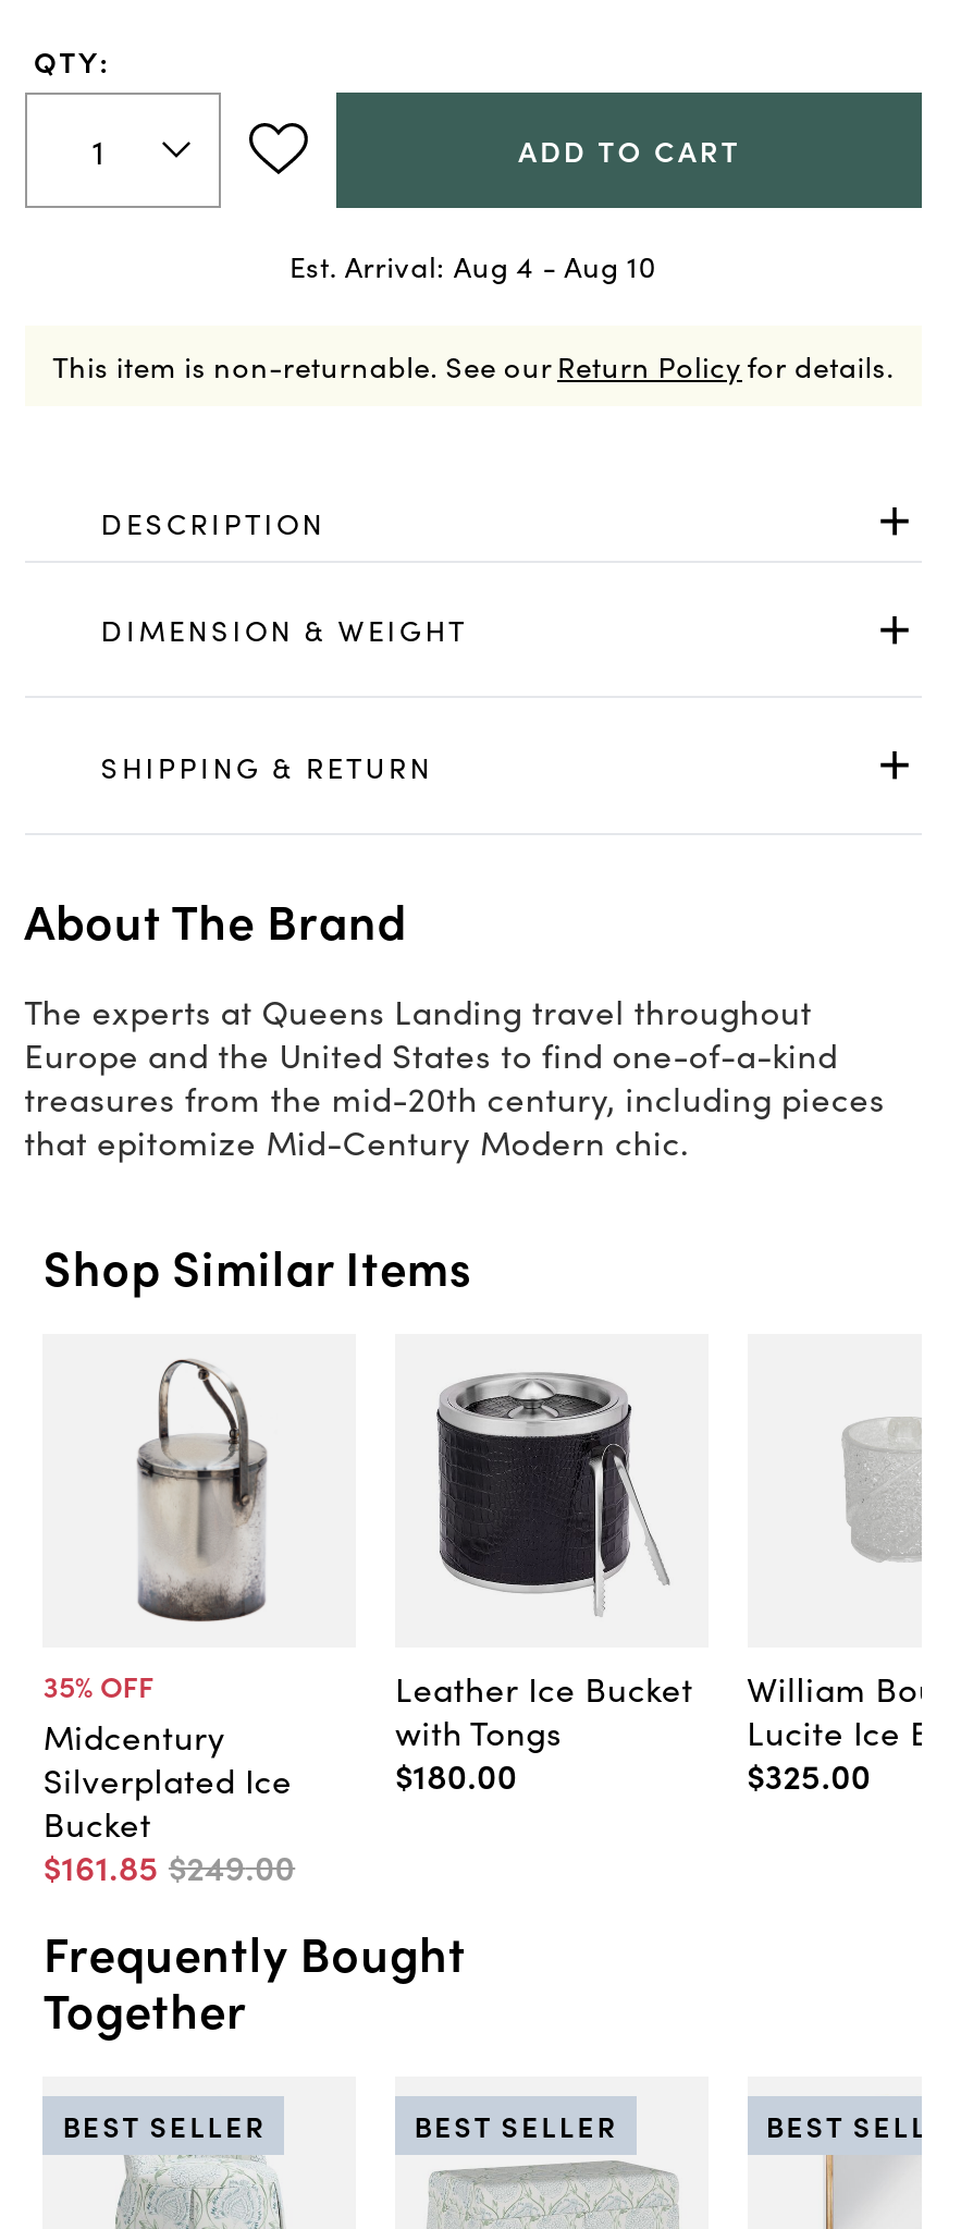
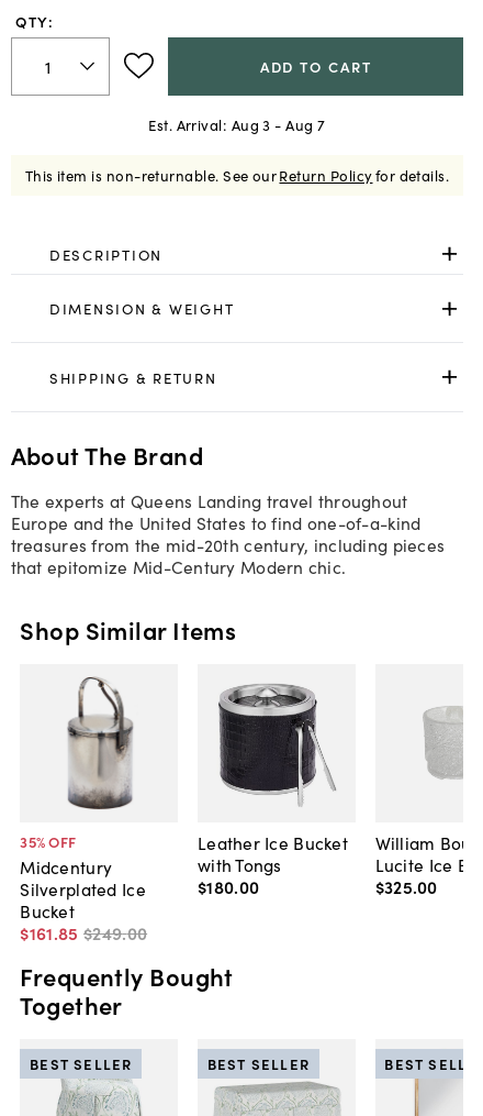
- Est. Arrival: Aug 4 - Aug 10
+ Est. Arrival: Aug 3 - Aug 7
